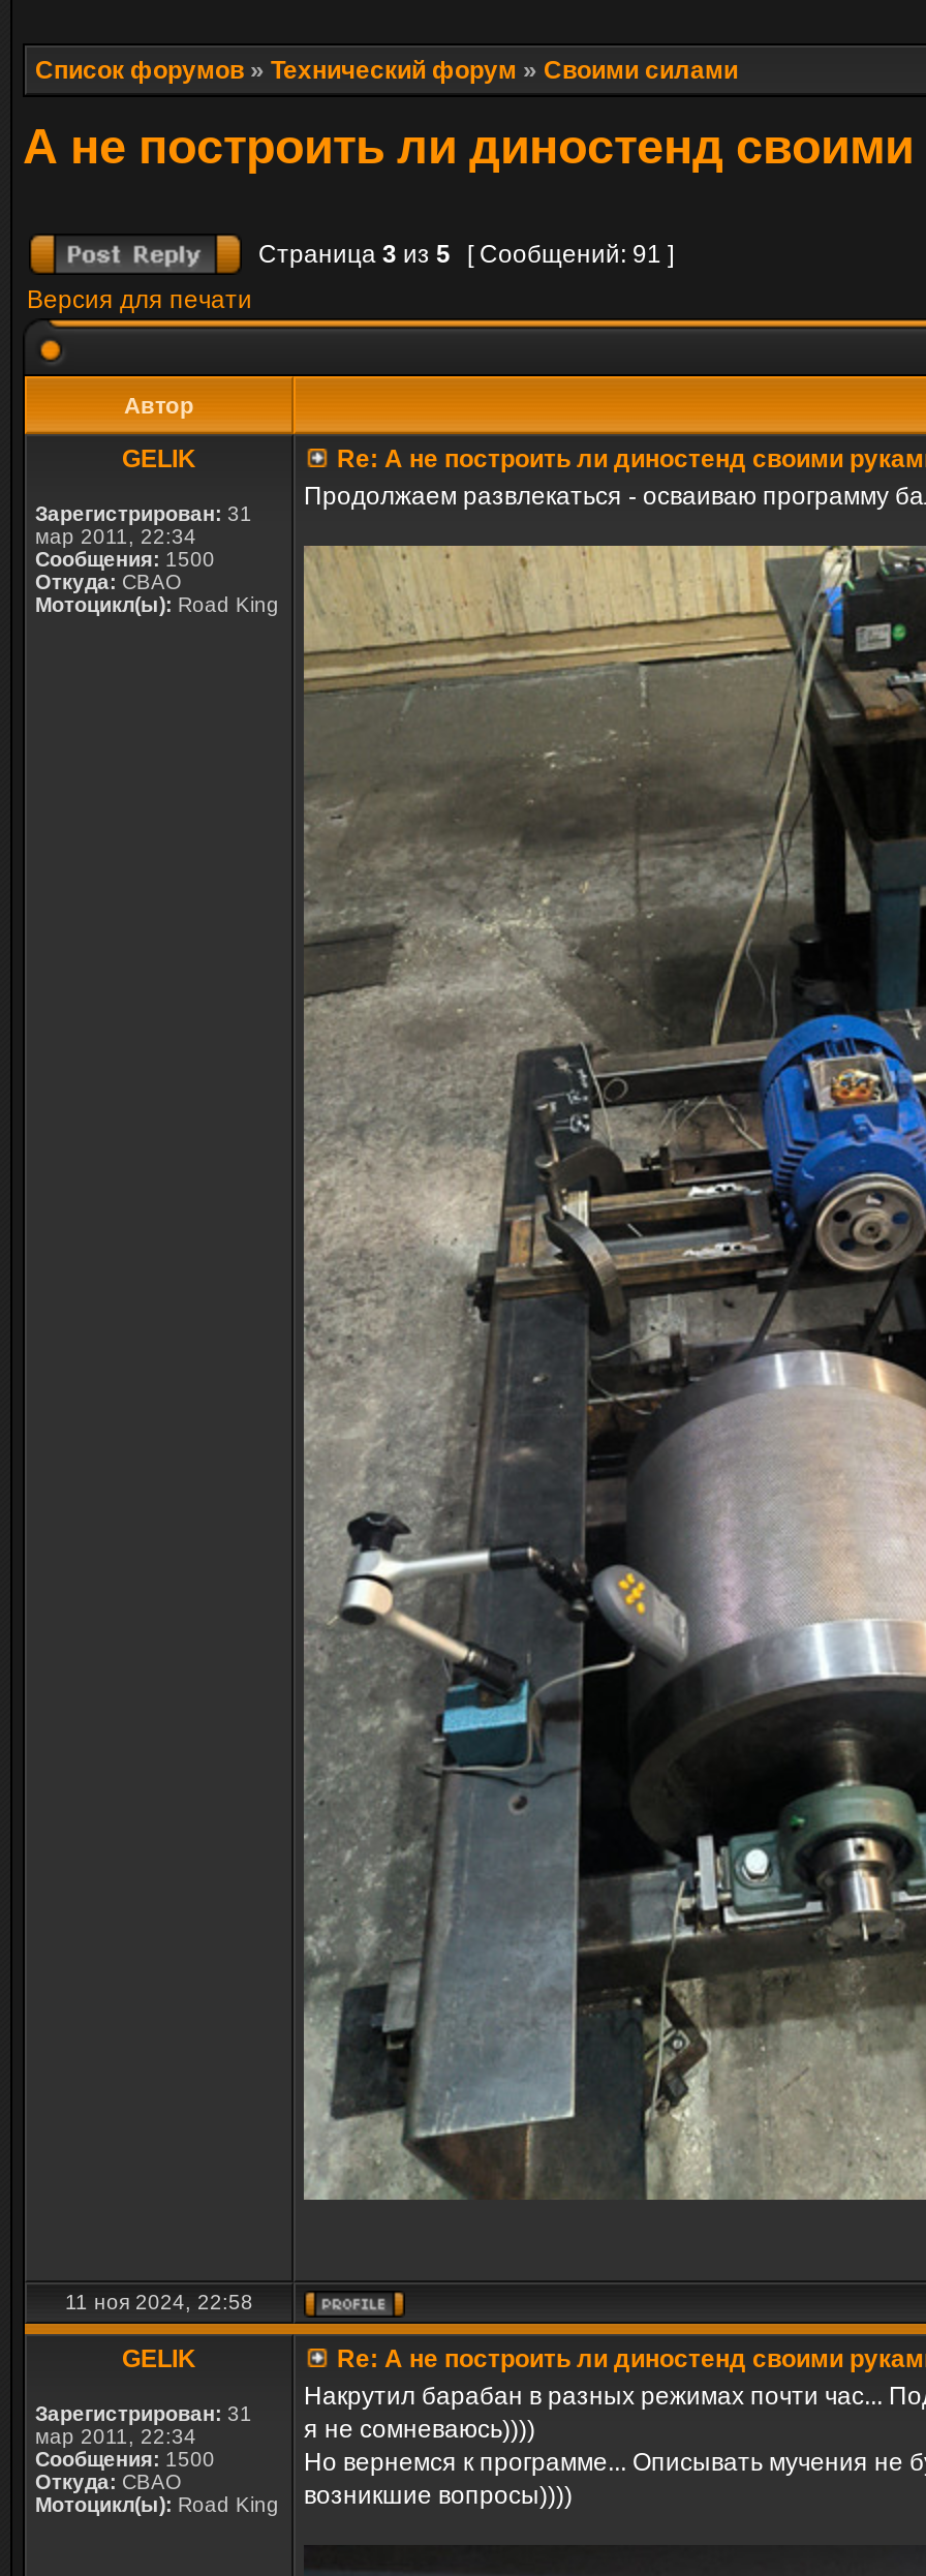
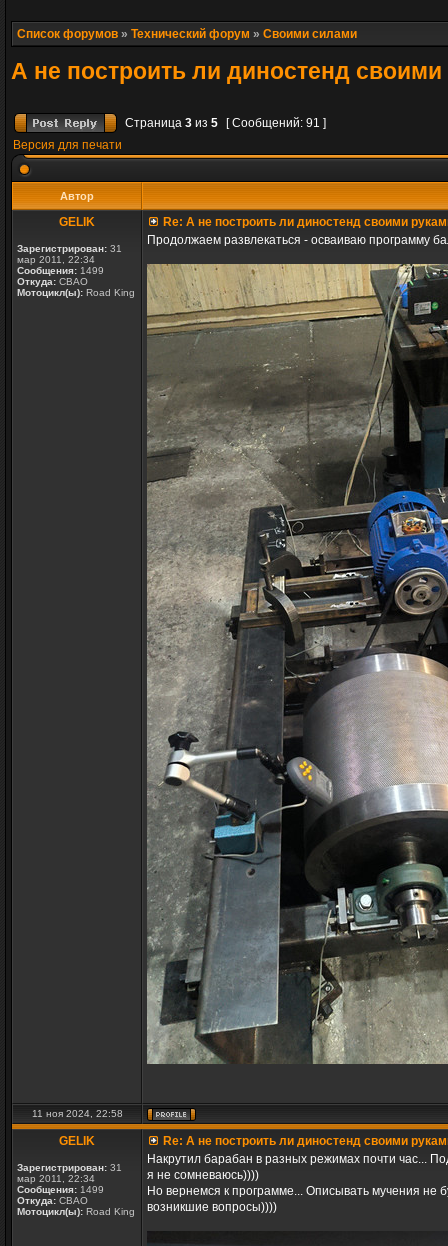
- Сообщения: 1500
+ Сообщения: 1499

- Сообщения: 1500
+ Сообщения: 1499
